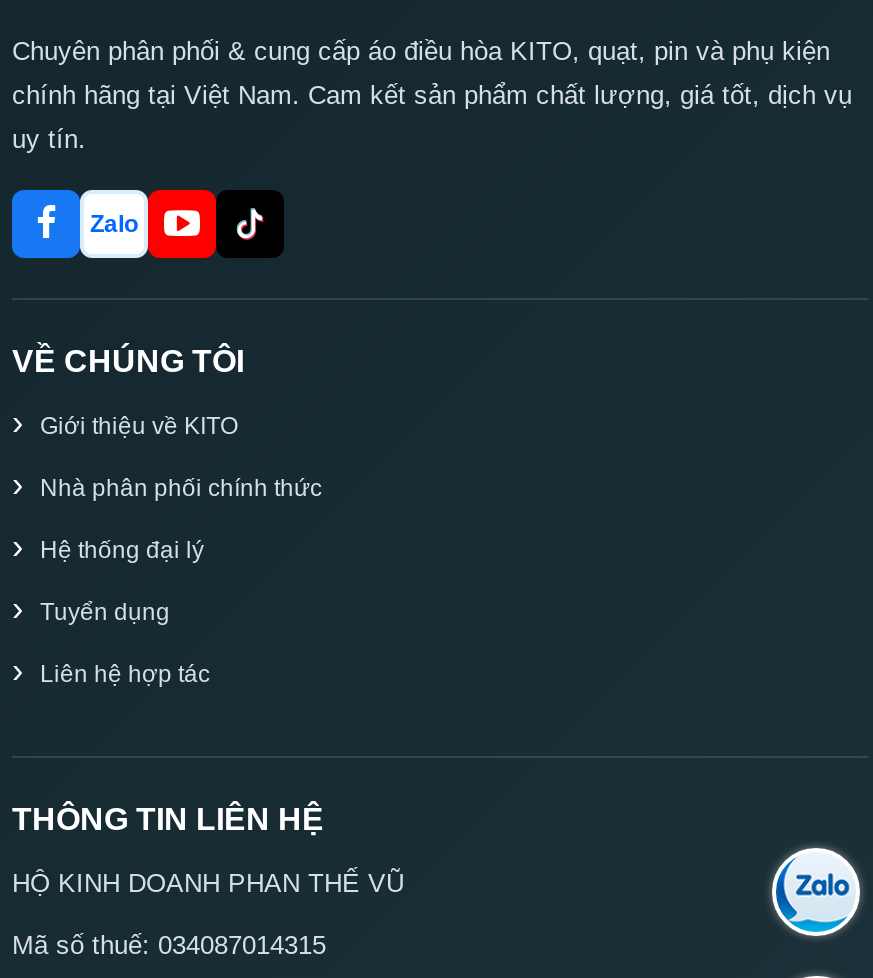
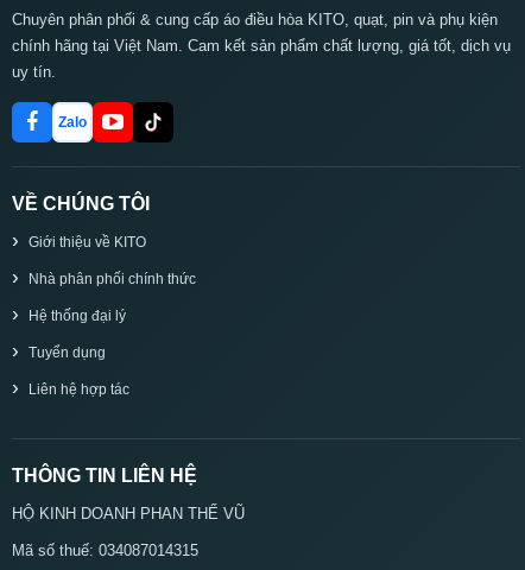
- [image]
